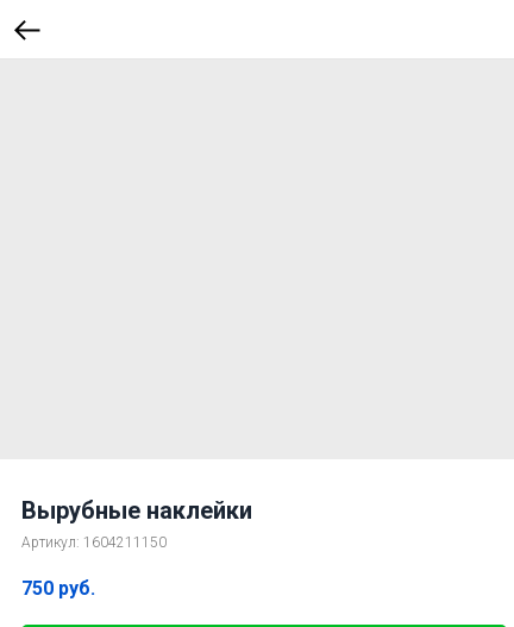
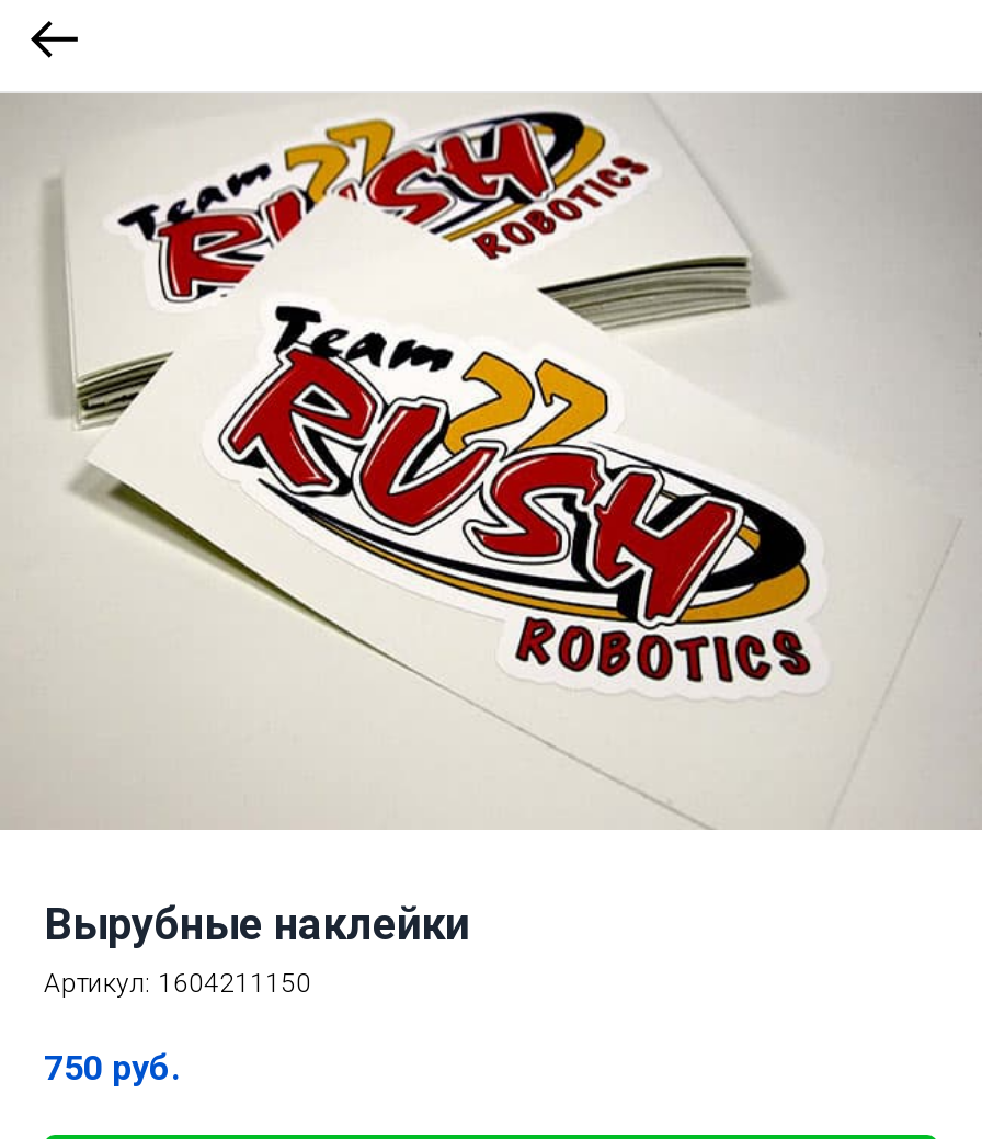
+ [image]
